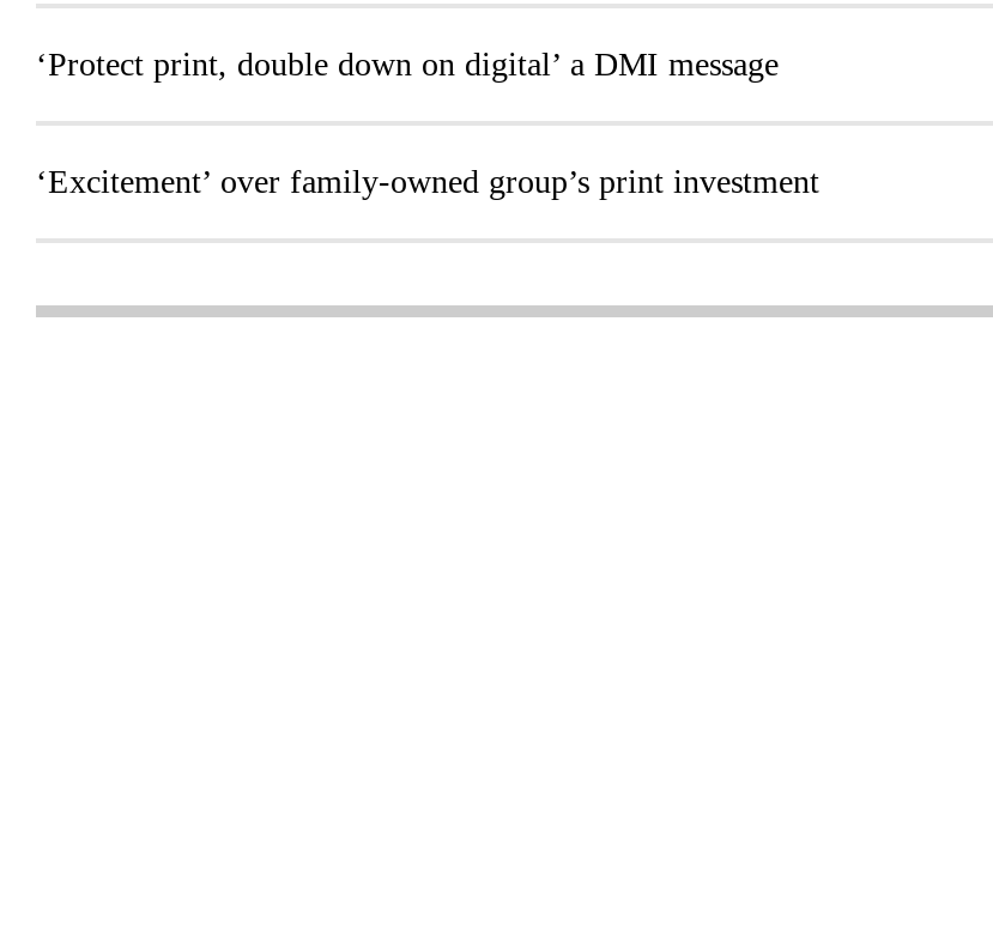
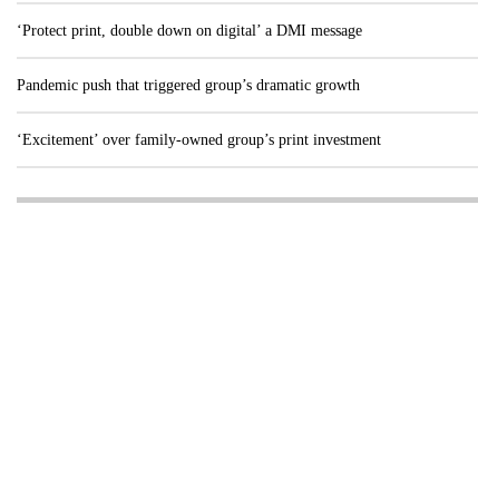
+ Pandemic push that triggered group’s dramatic growth
